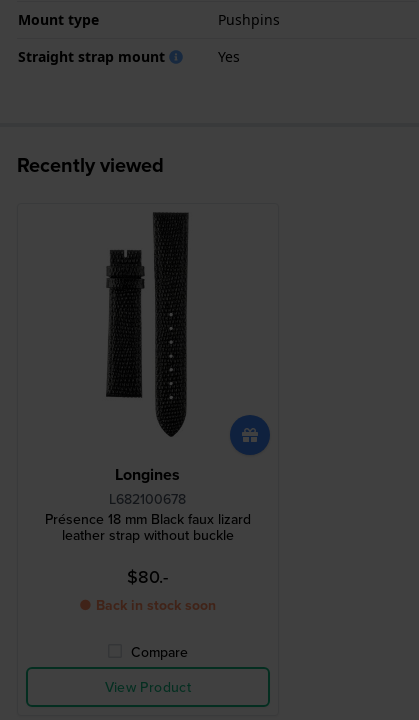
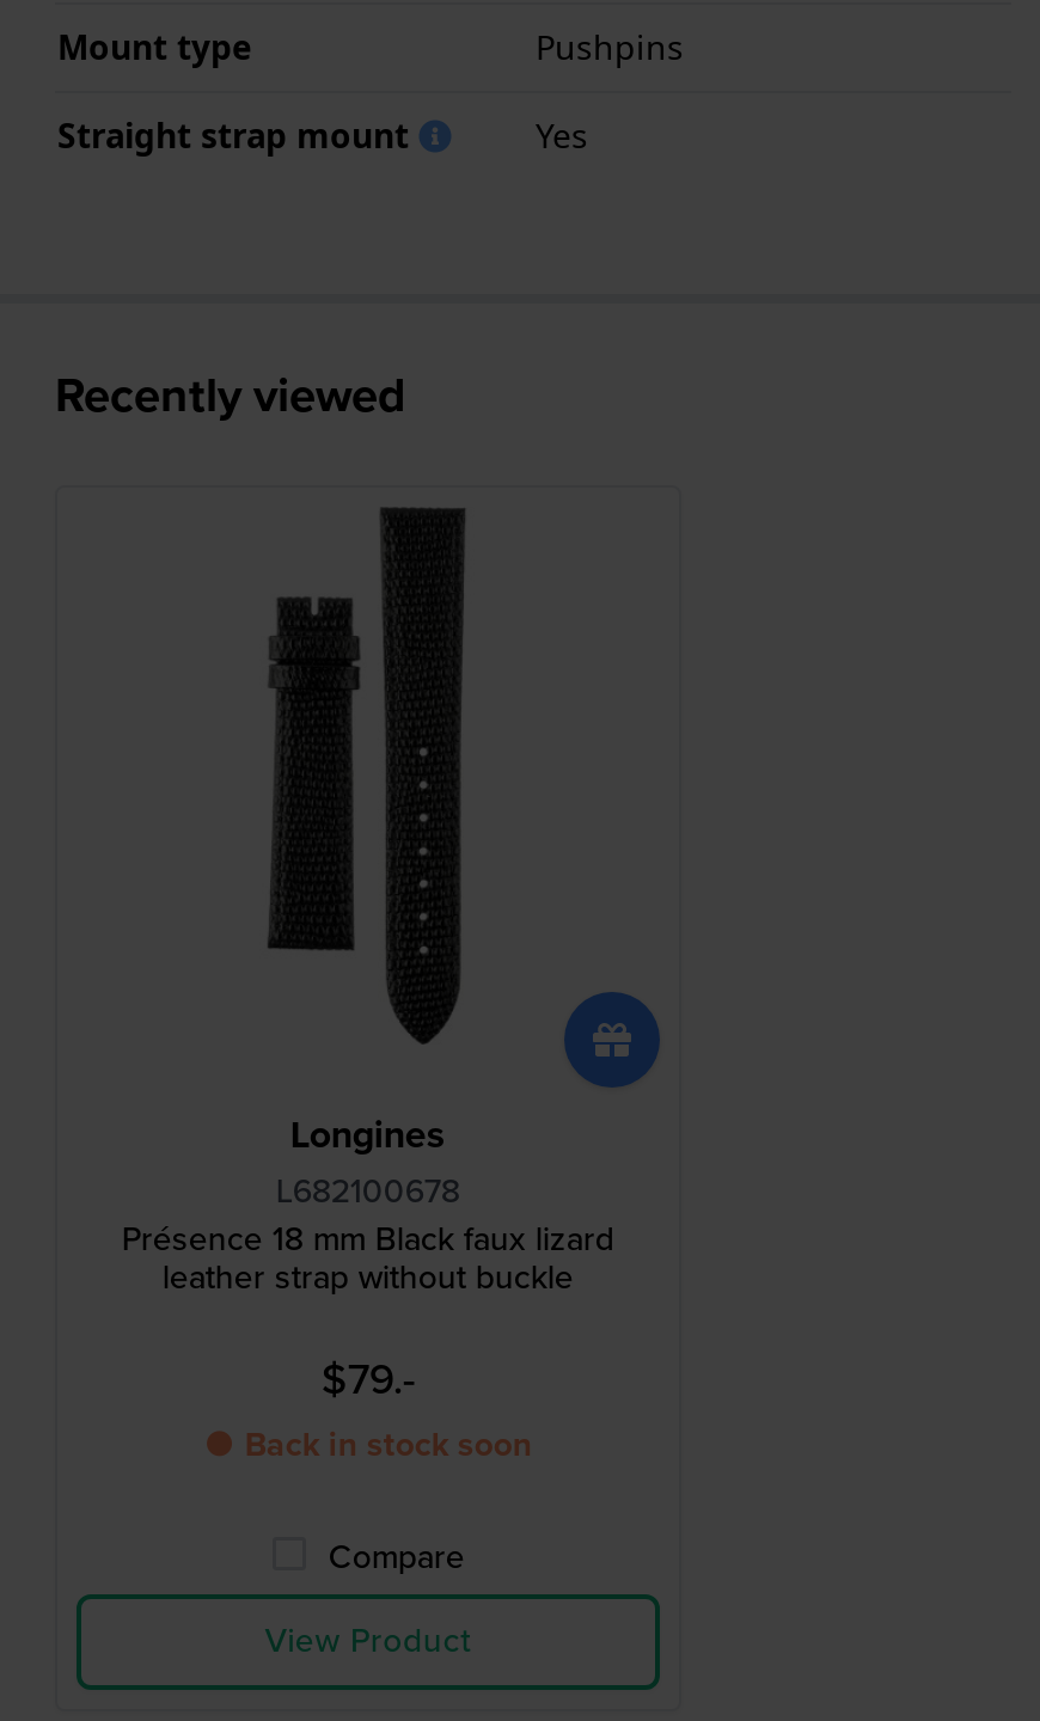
- $80.-
+ $79.-
